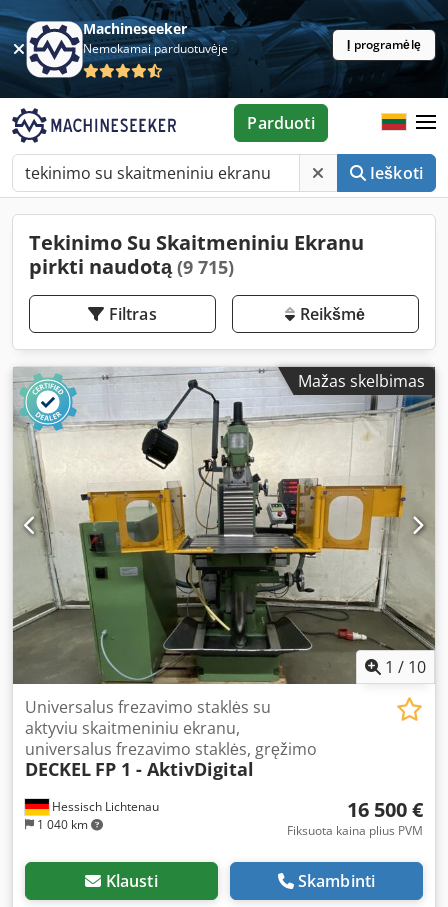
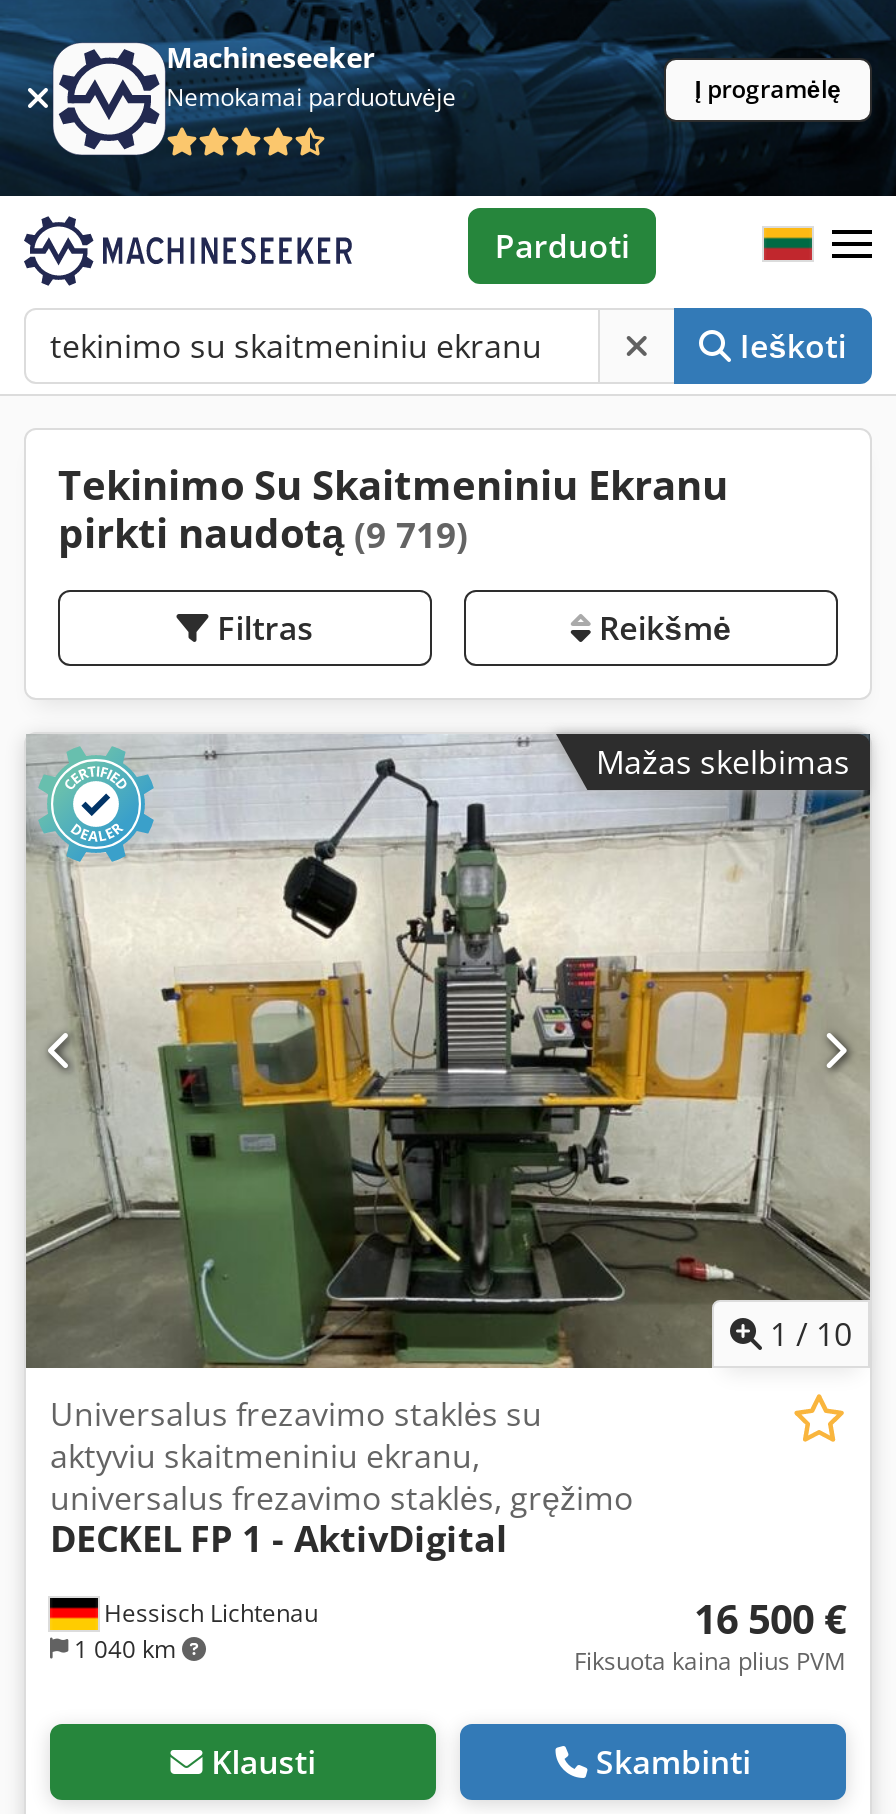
- pirkti naudotą (9 715)
+ pirkti naudotą (9 719)
